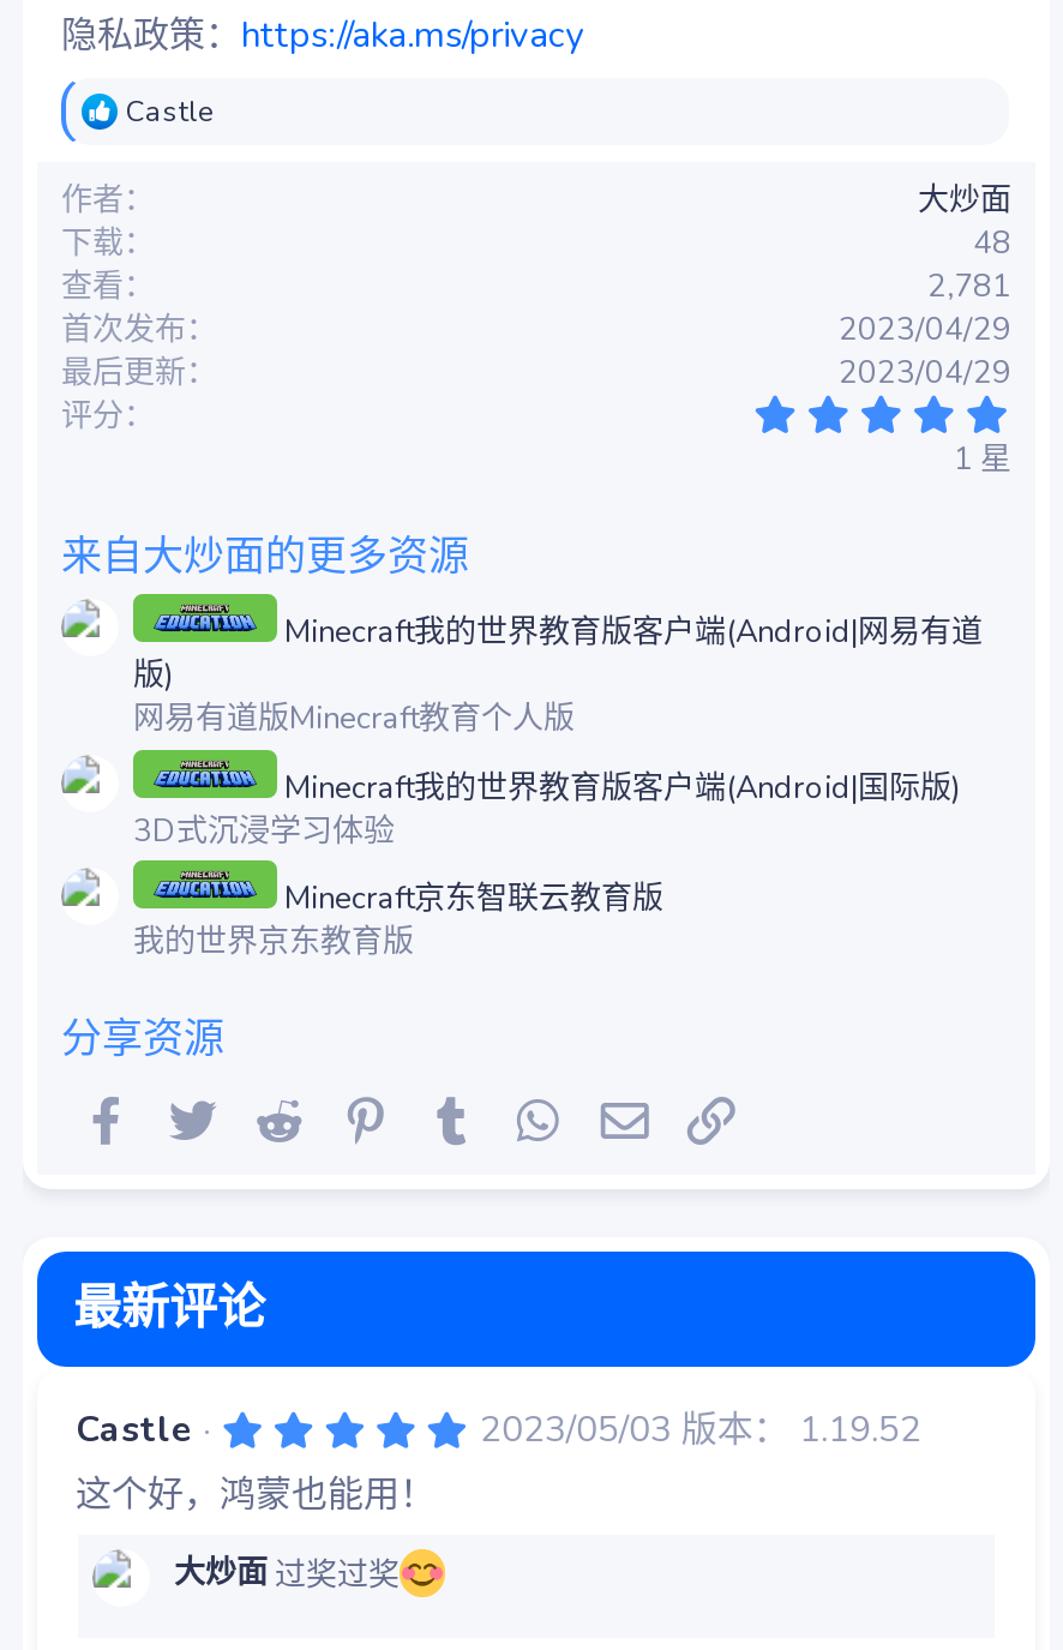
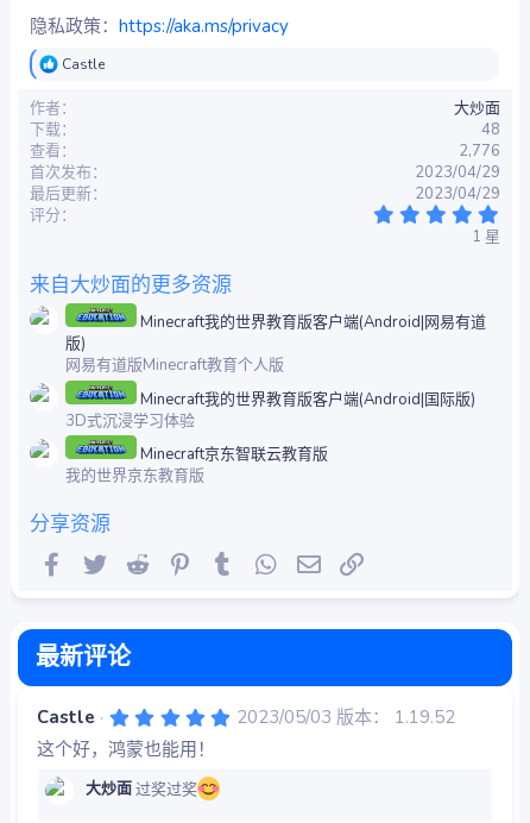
- 2,781
+ 2,776
